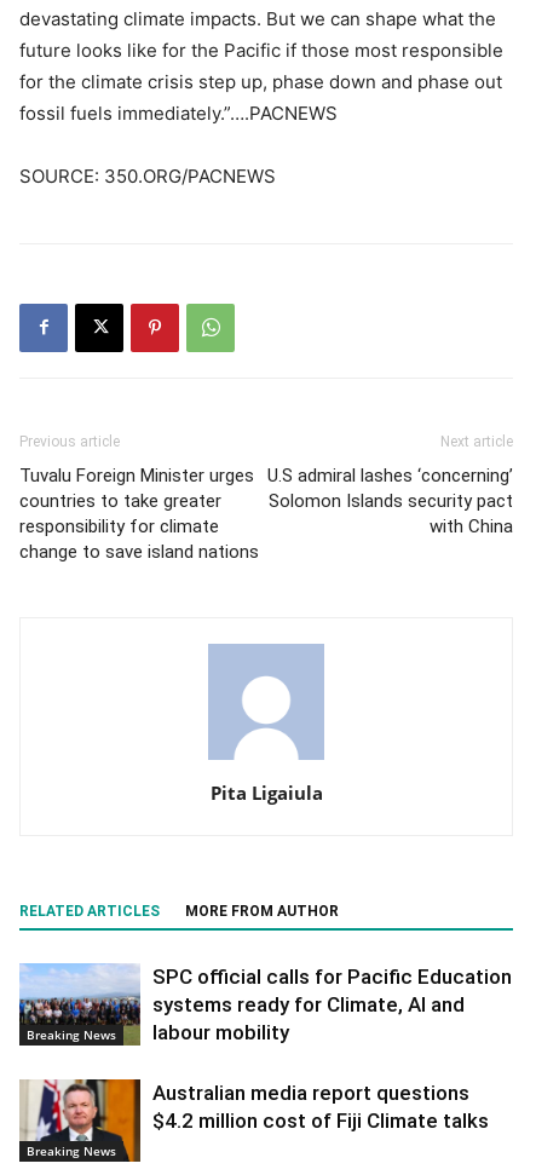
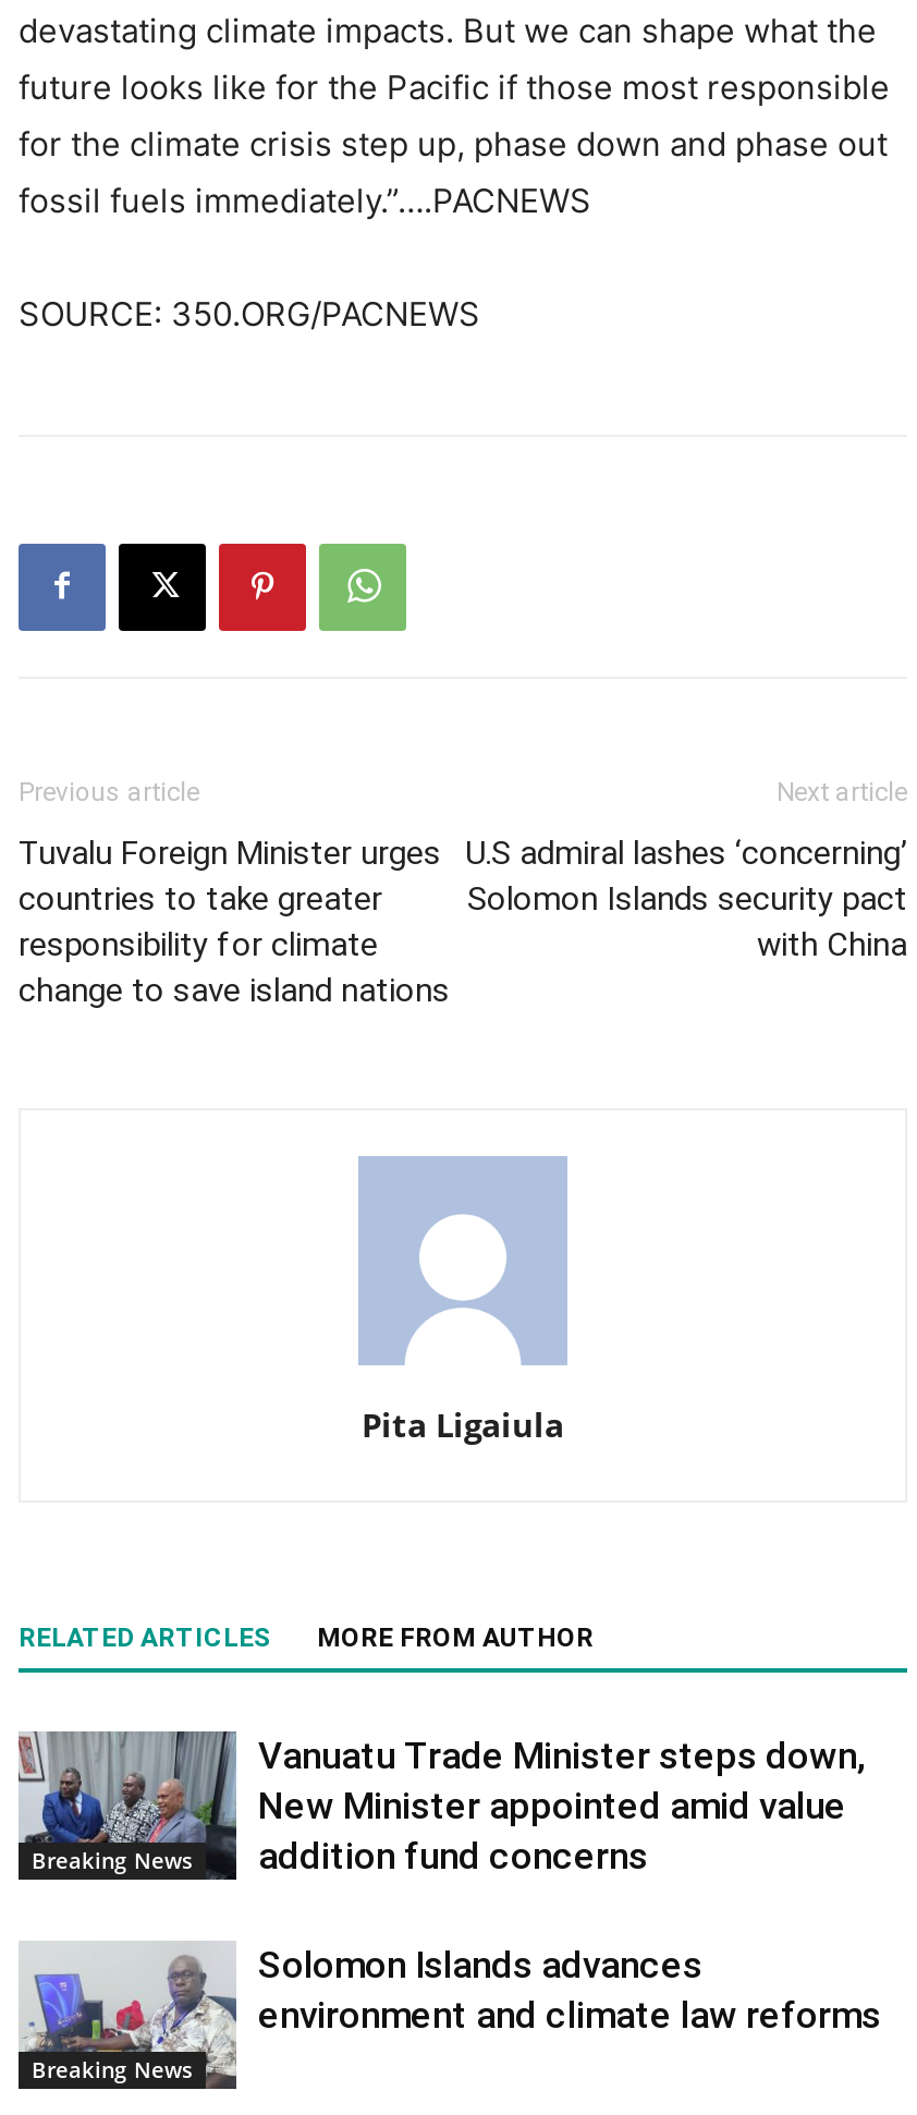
- [image]
- SPC official calls for Pacific Education
- systems ready for Climate, AI and
- labour mobility
+ [image]
+ Vanuatu Trade Minister steps down,
+ New Minister appointed amid value
+ addition fund concerns

- [image]
- Australian media report questions
- $4.2 million cost of Fiji Climate talks
+ [image]
+ Solomon Islands advances
+ environment and climate law reforms
